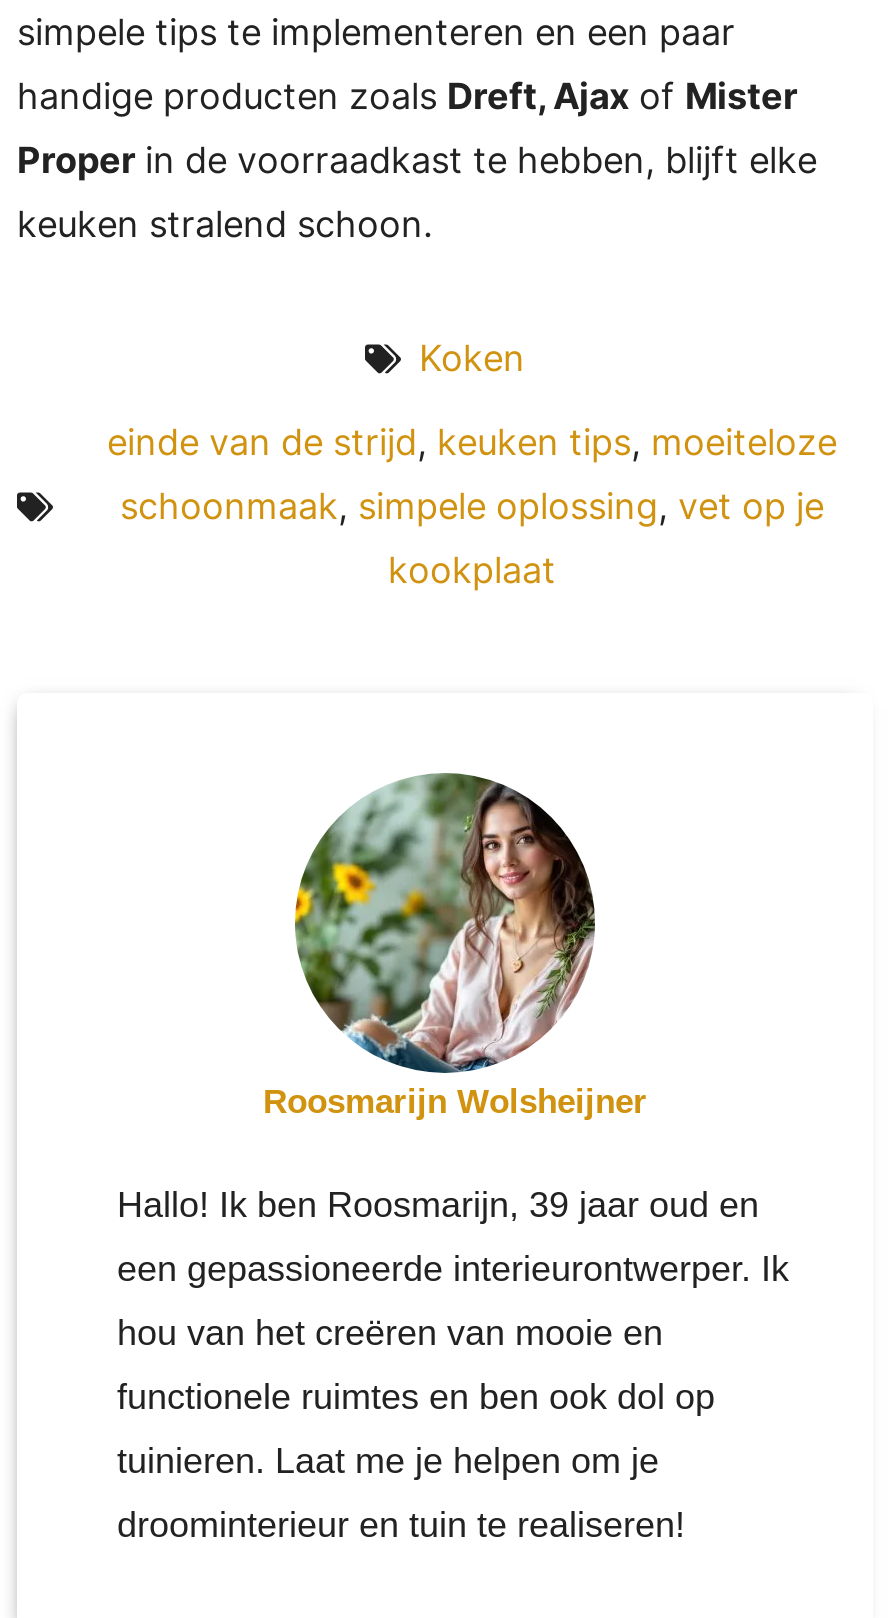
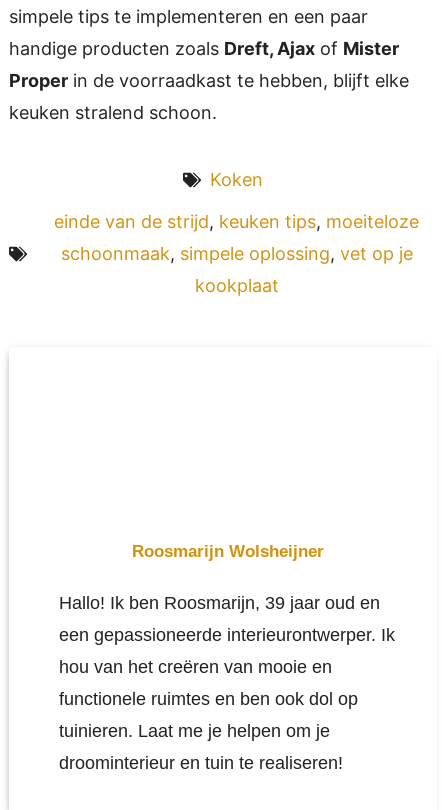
- [image]
